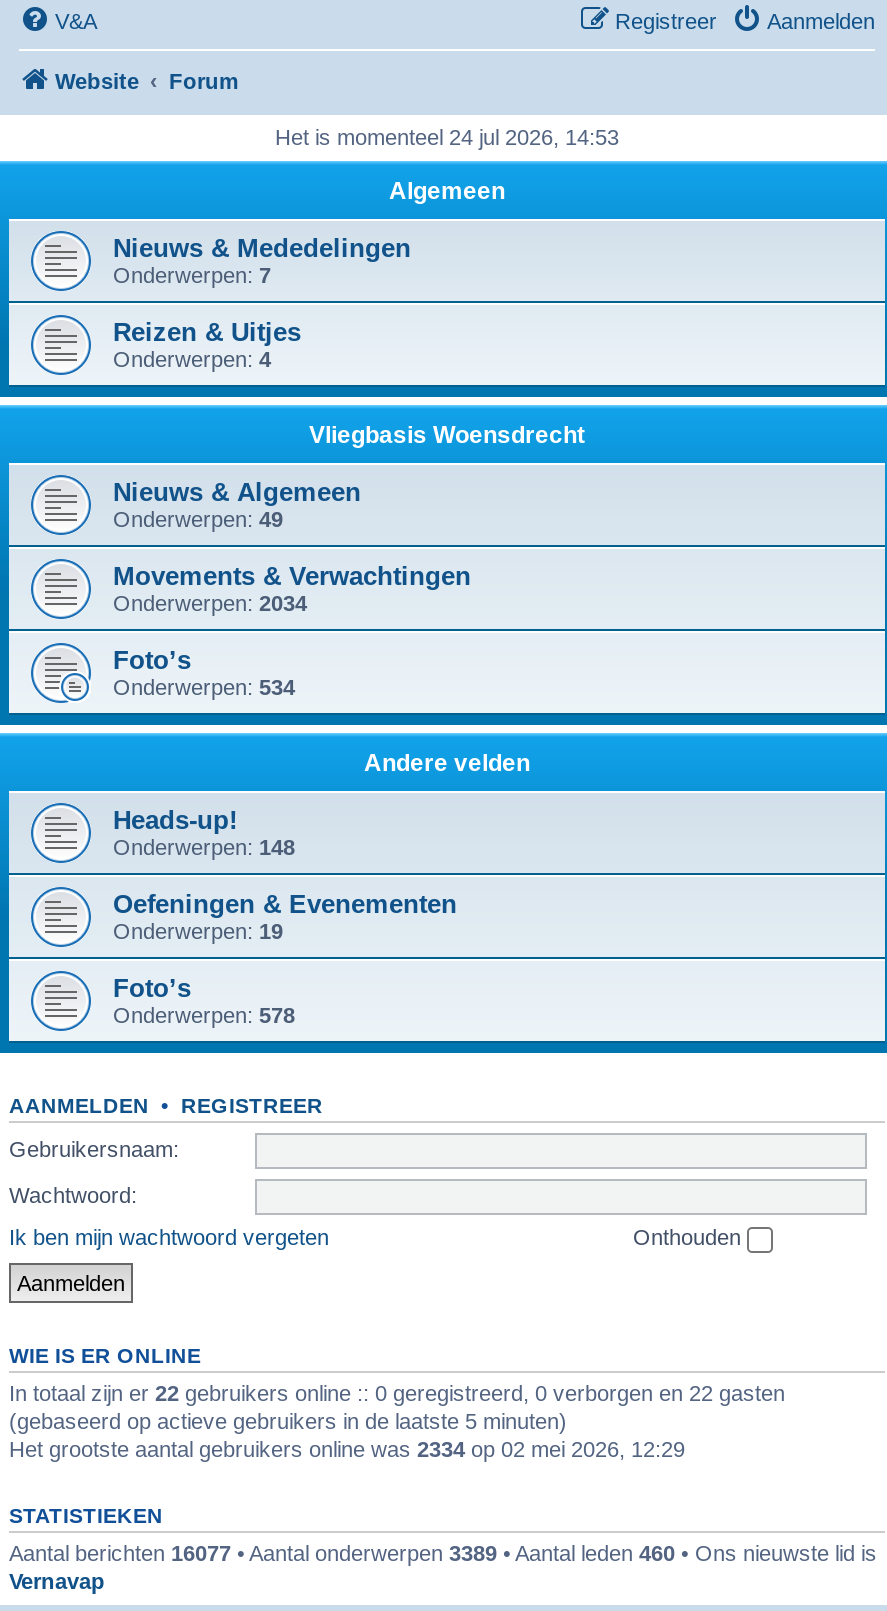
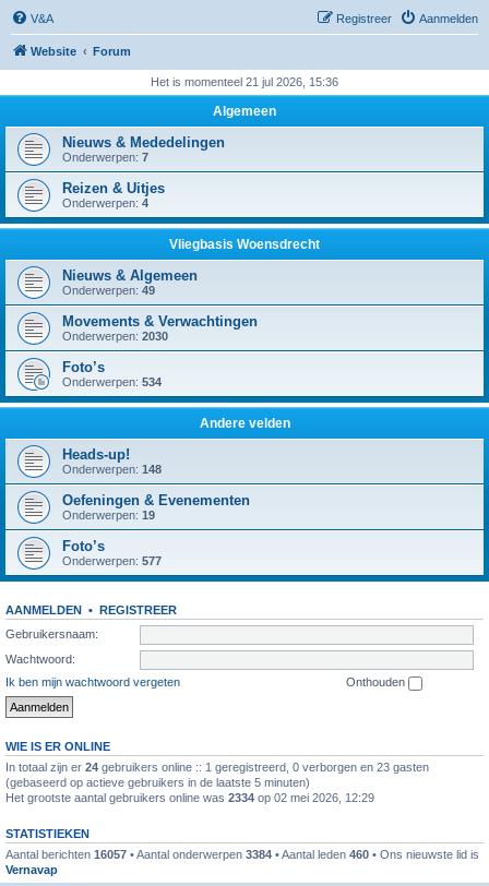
- Het is momenteel 24 jul 2026, 14:53
+ Het is momenteel 21 jul 2026, 15:36

- Onderwerpen: 2034
+ Onderwerpen: 2030

- Onderwerpen: 578
+ Onderwerpen: 577

- In totaal zijn er 22 gebruikers online :: 0 geregistreerd, 0 verborgen en 22 gasten
+ In totaal zijn er 24 gebruikers online :: 1 geregistreerd, 0 verborgen en 23 gasten

- Aantal berichten 16077 • Aantal onderwerpen 3389 • Aantal leden 460 • Ons nieuwste lid is
+ Aantal berichten 16057 • Aantal onderwerpen 3384 • Aantal leden 460 • Ons nieuwste lid is
